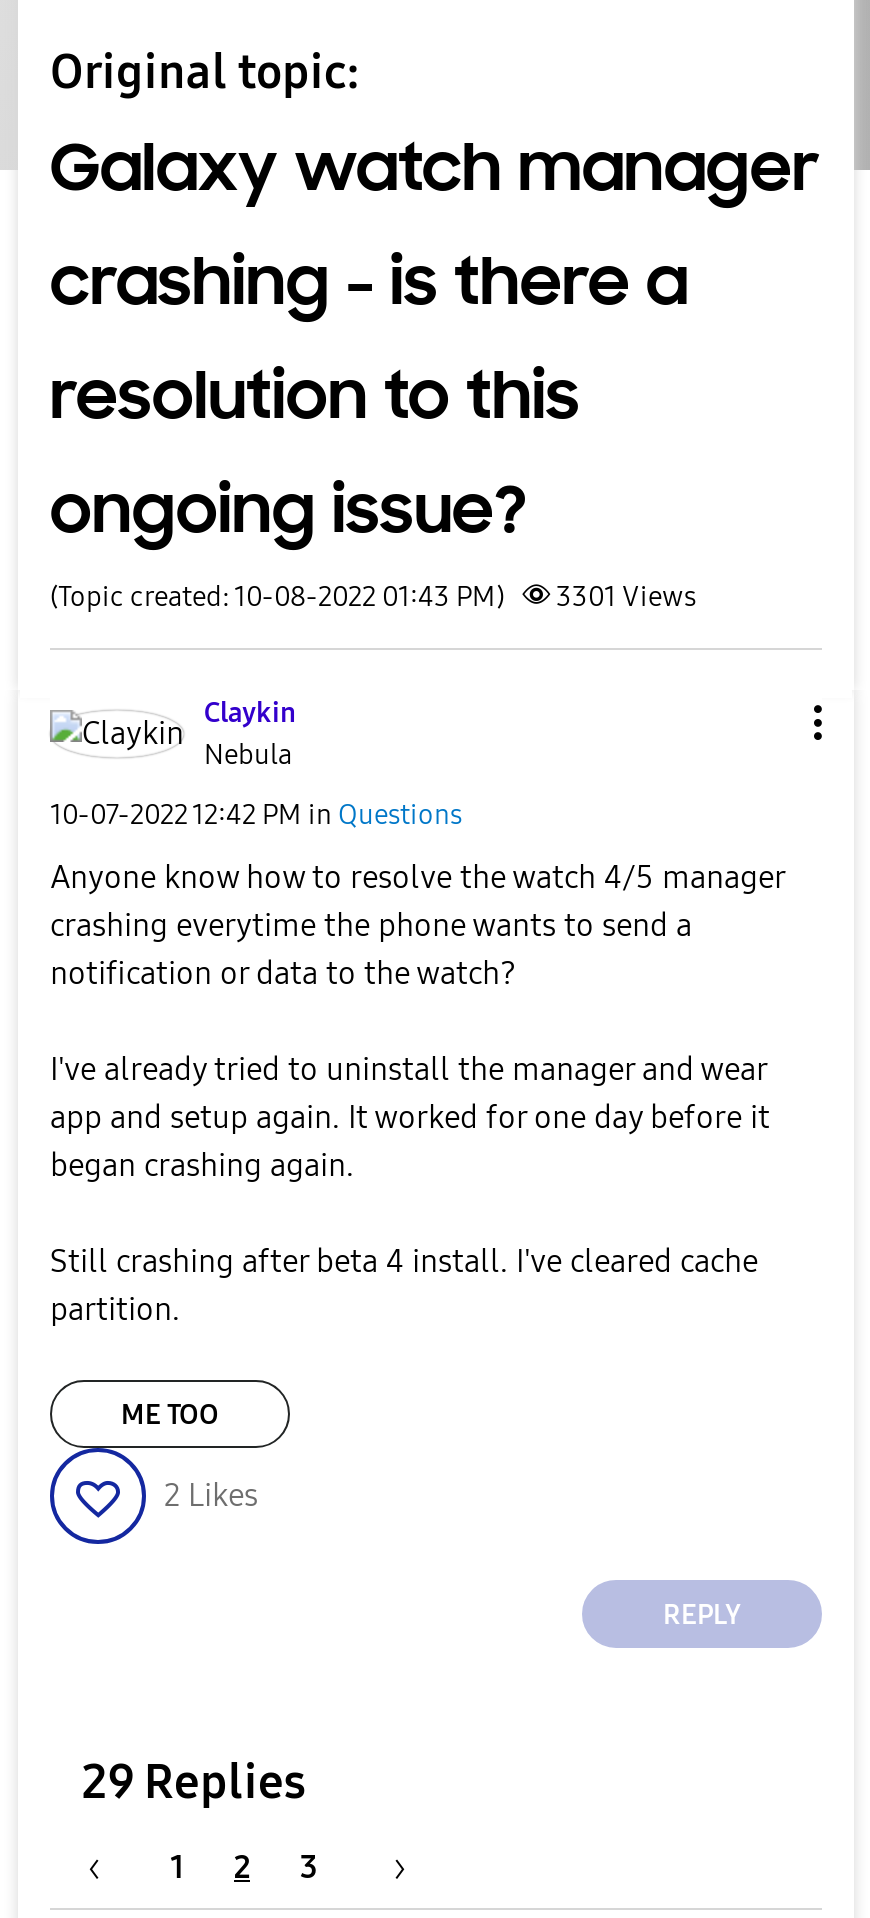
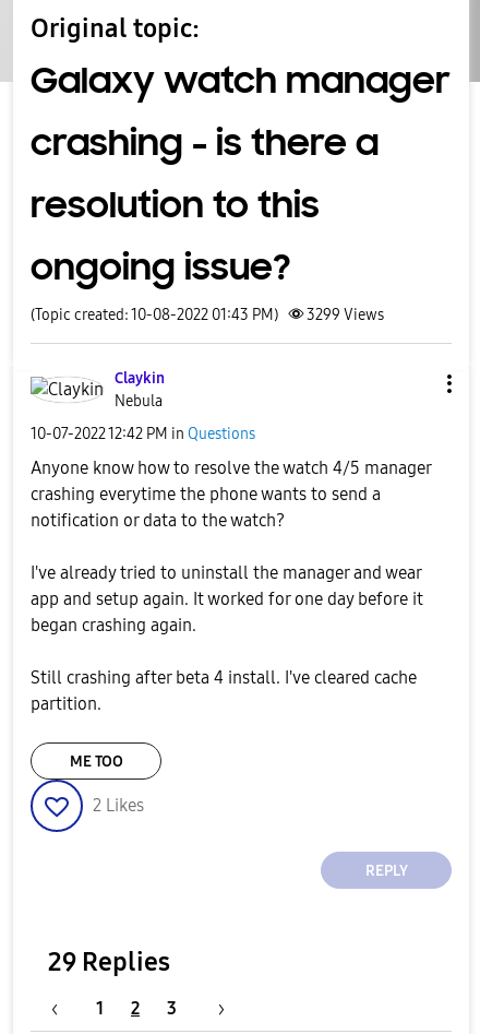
- (Topic created: 10-08-2022 01:43 PM) 3301 Views
+ (Topic created: 10-08-2022 01:43 PM) 3299 Views
